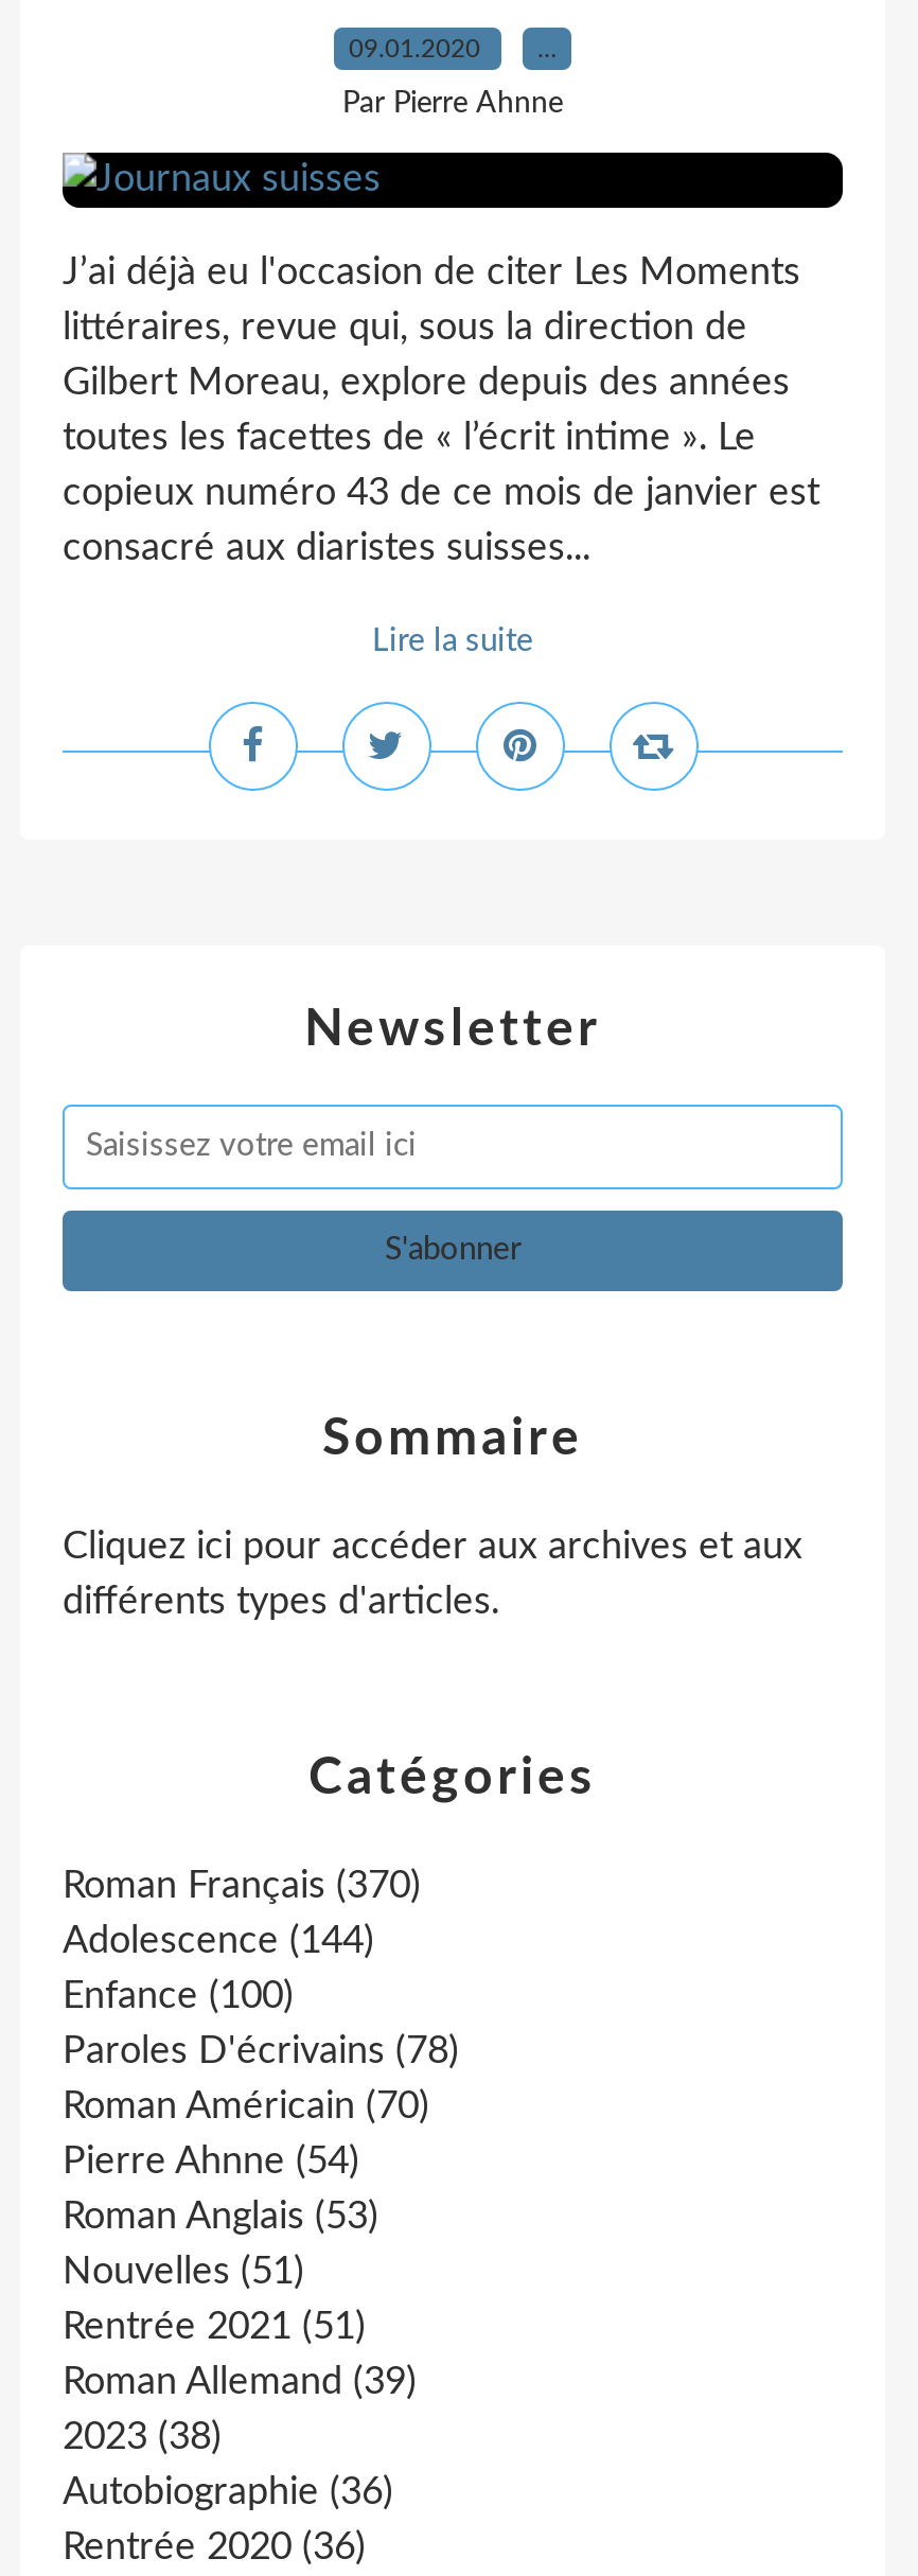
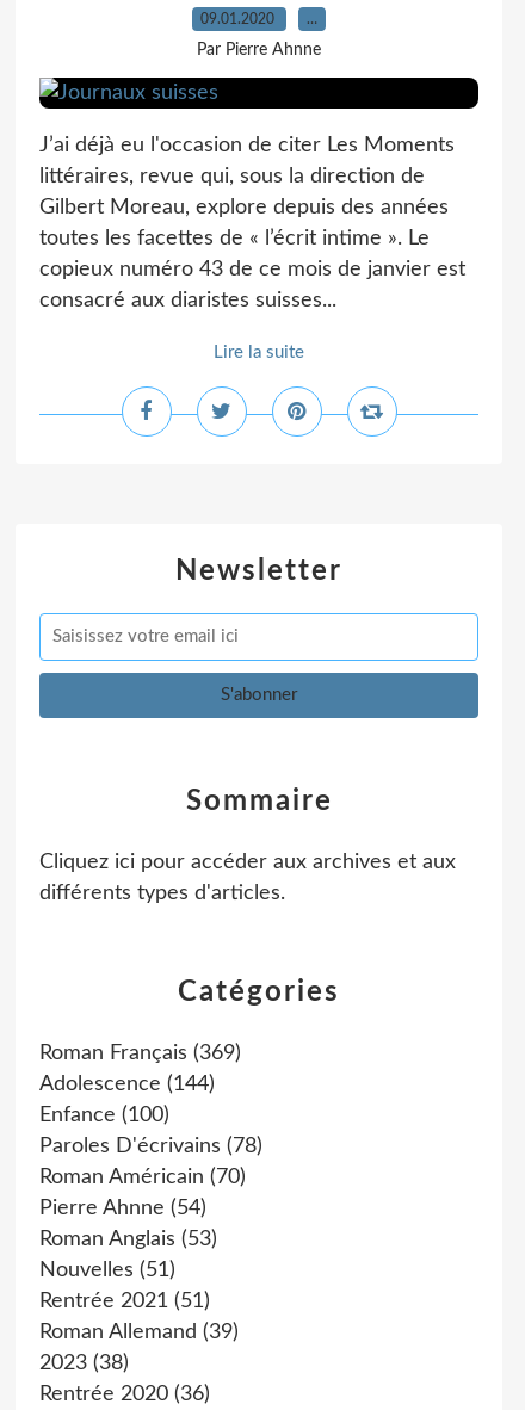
- Roman Français (370)
+ Roman Français (369)

- Autobiographie (36)
